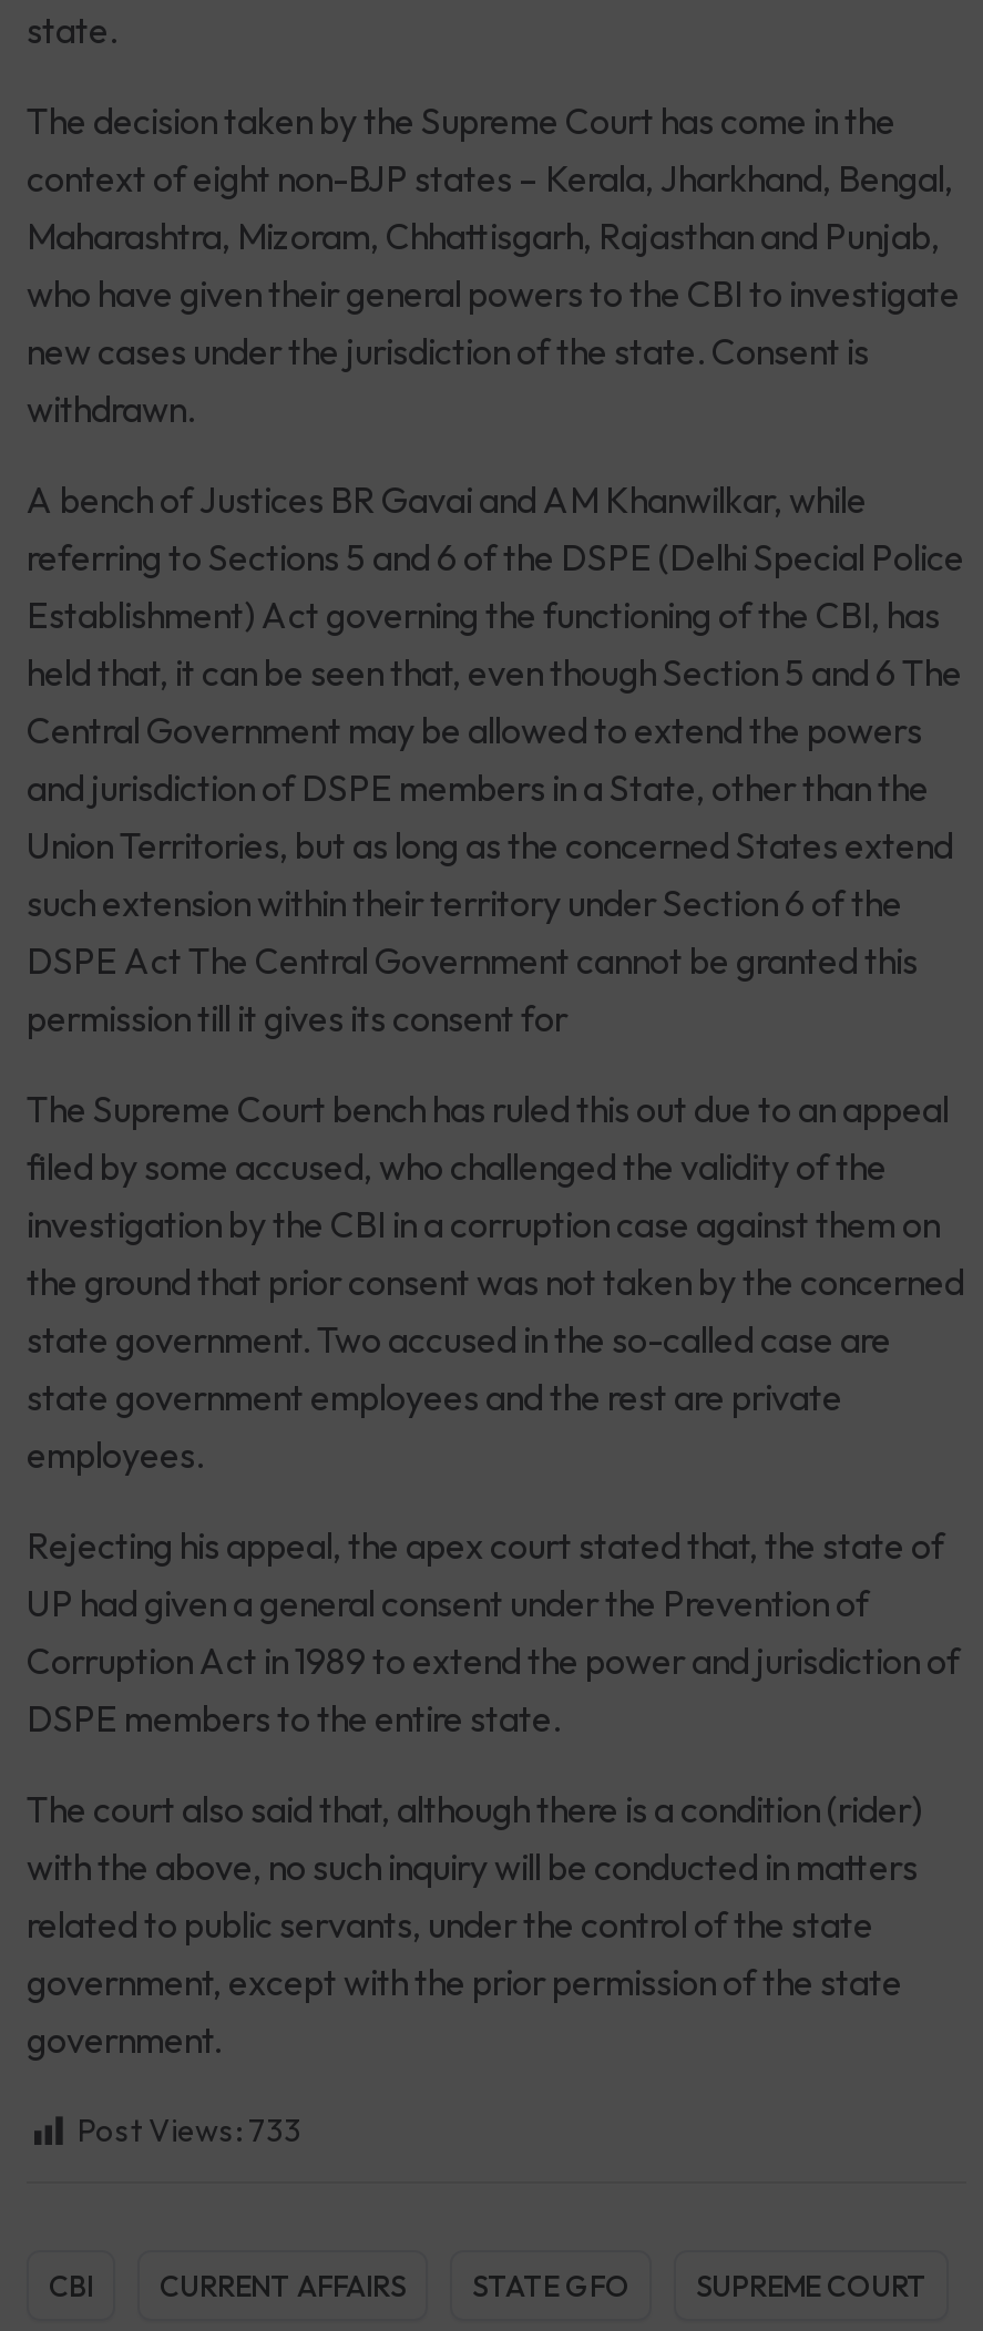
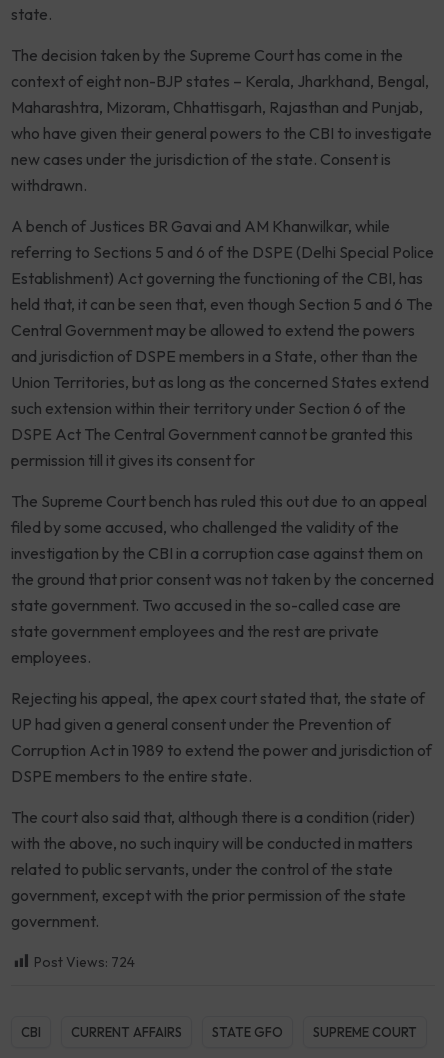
- Post Views: 733
+ Post Views: 724
